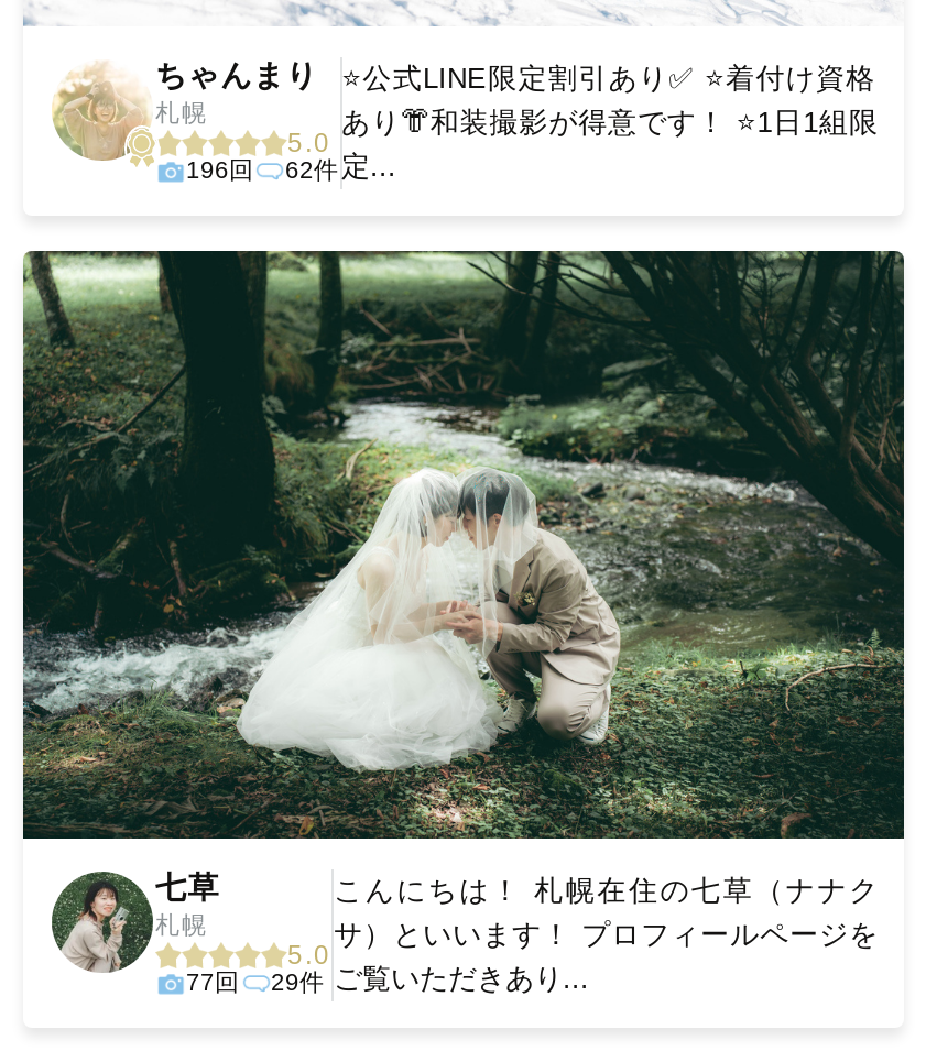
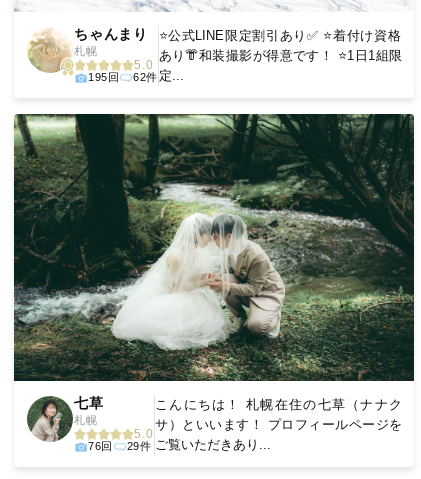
- 196回 62件 定...
+ 195回 62件 定...

- 77回 29件 ご覧いただきあり...
+ 76回 29件 ご覧いただきあり...
